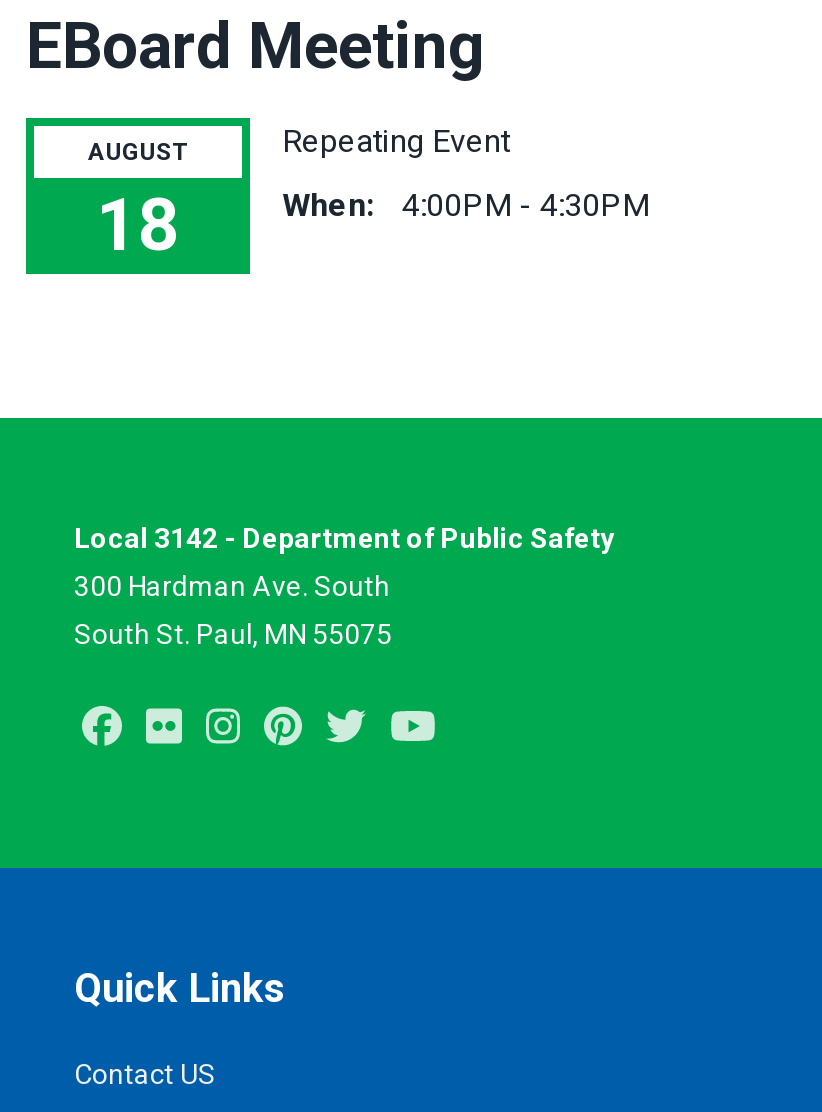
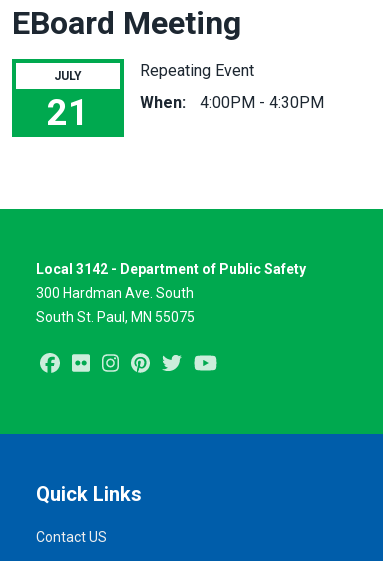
- AUGUST
- 18
+ JULY
+ 21
